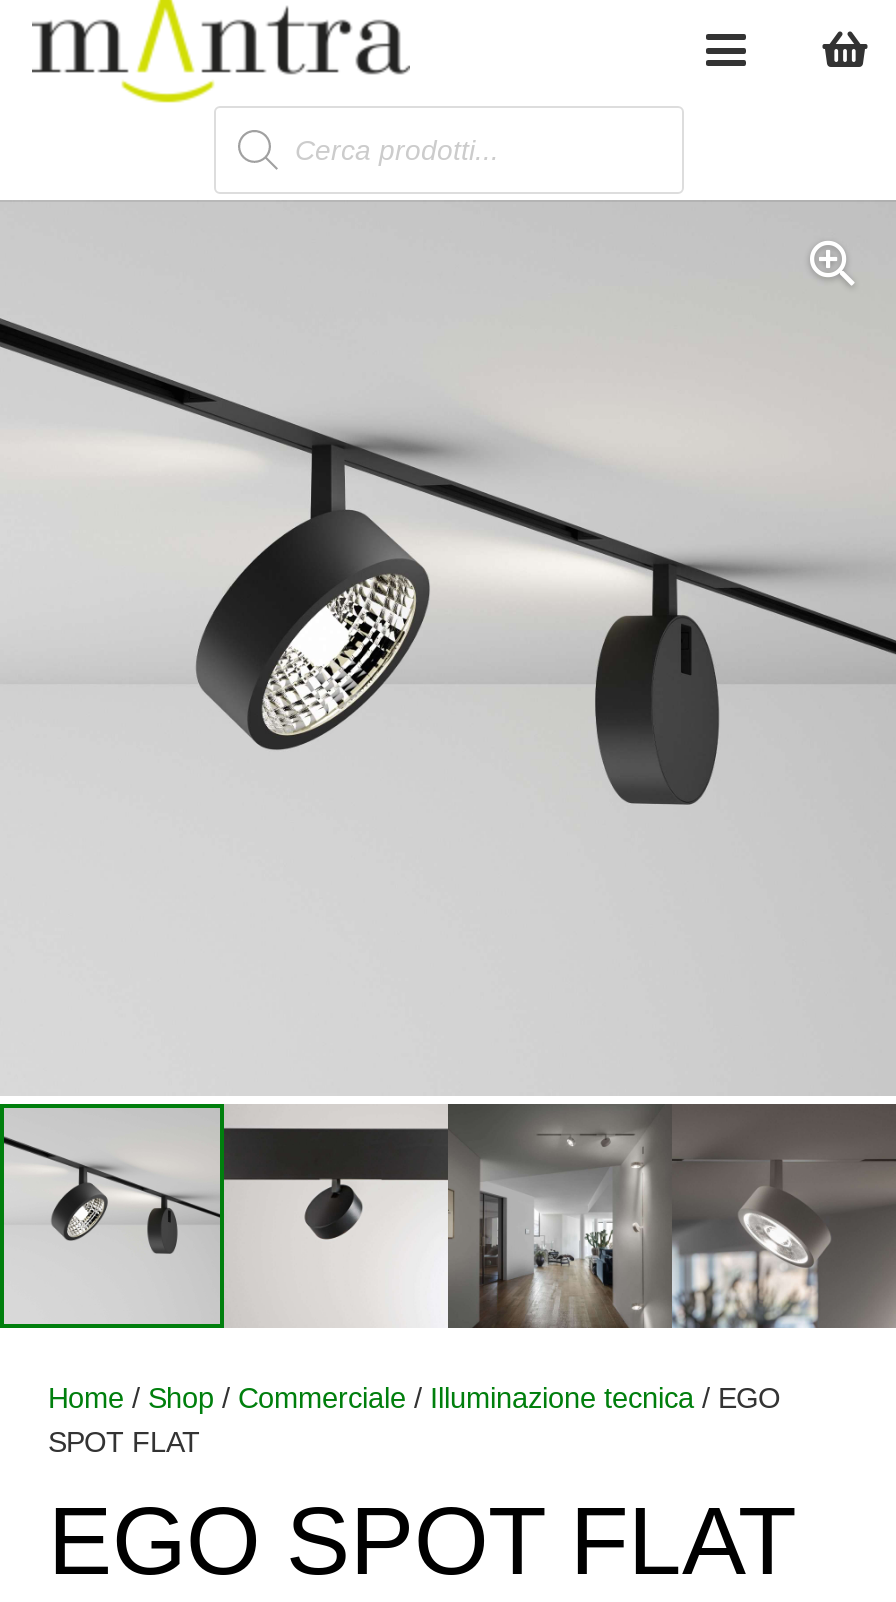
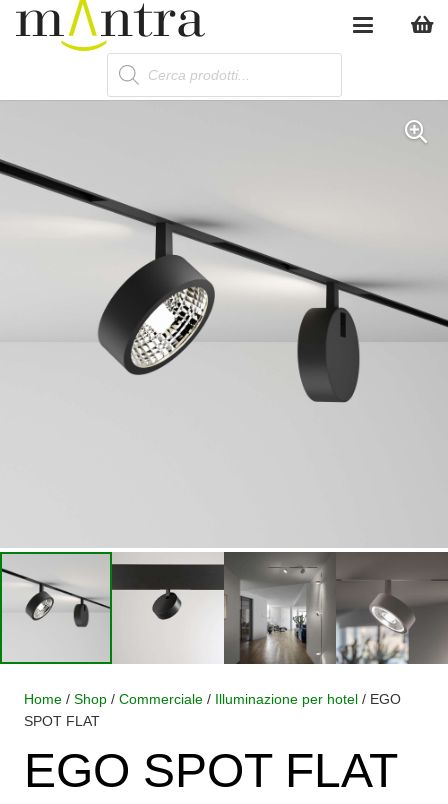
- Home / Shop / Commerciale / Illuminazione tecnica / EGO
+ Home / Shop / Commerciale / Illuminazione per hotel / EGO
